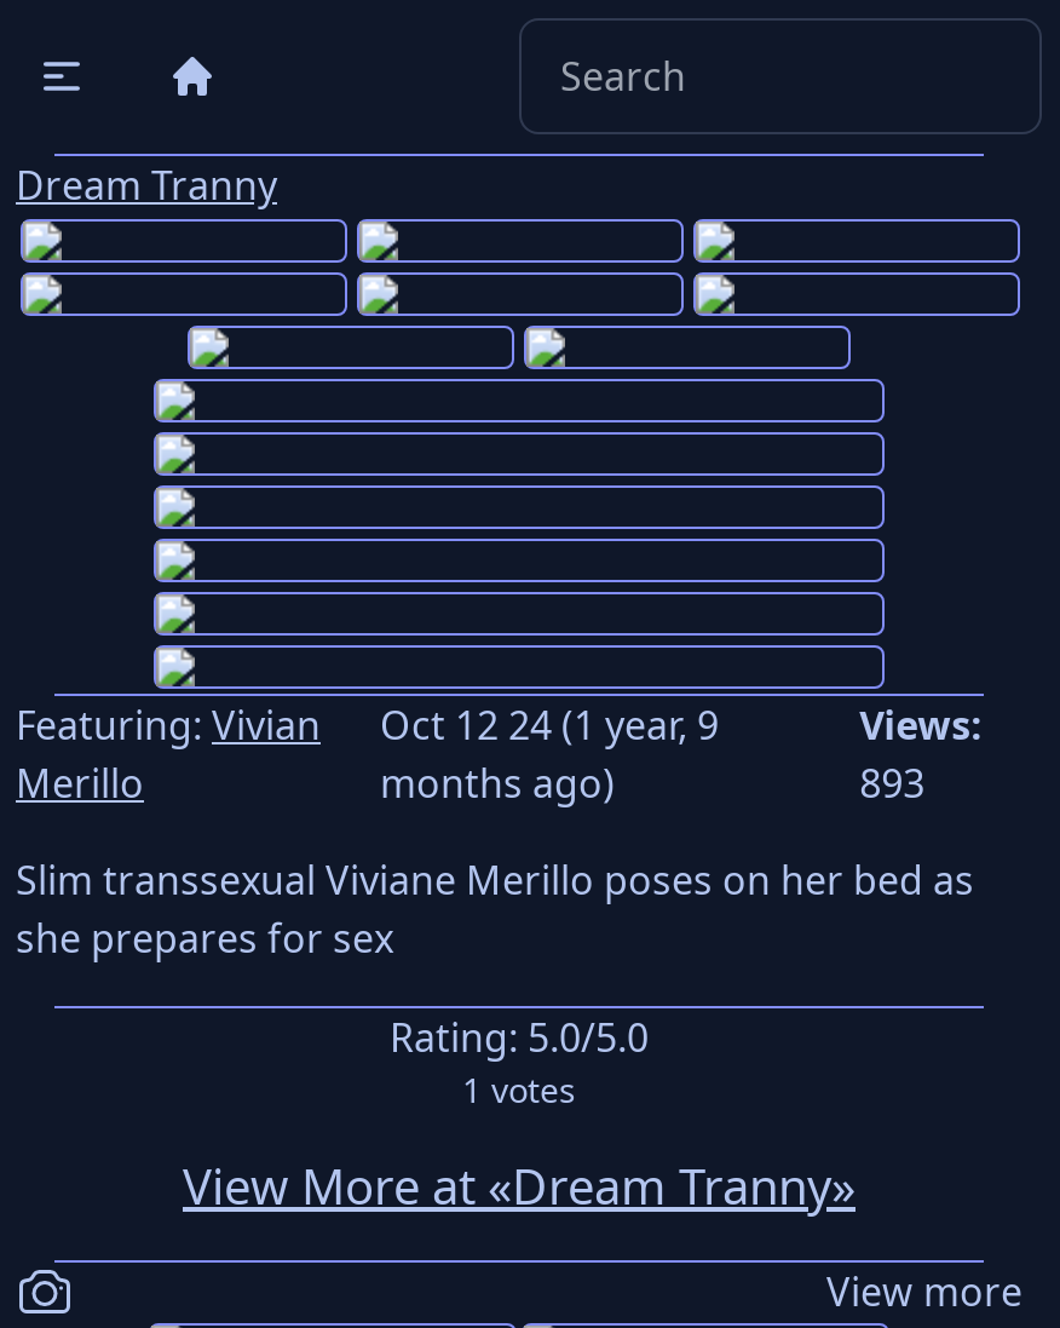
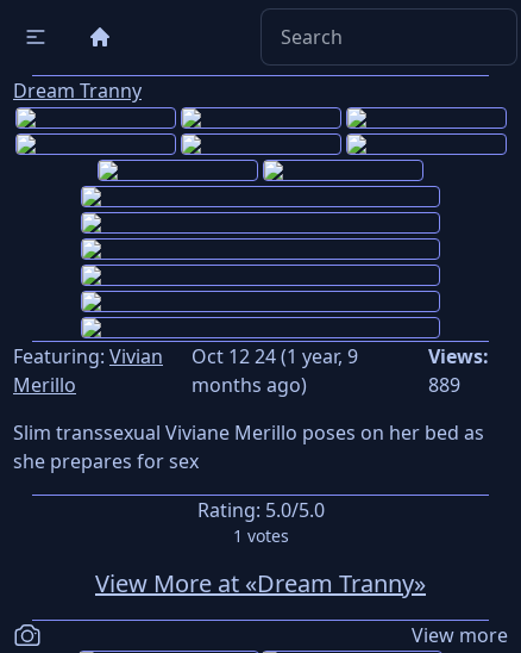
- 893
+ 889
